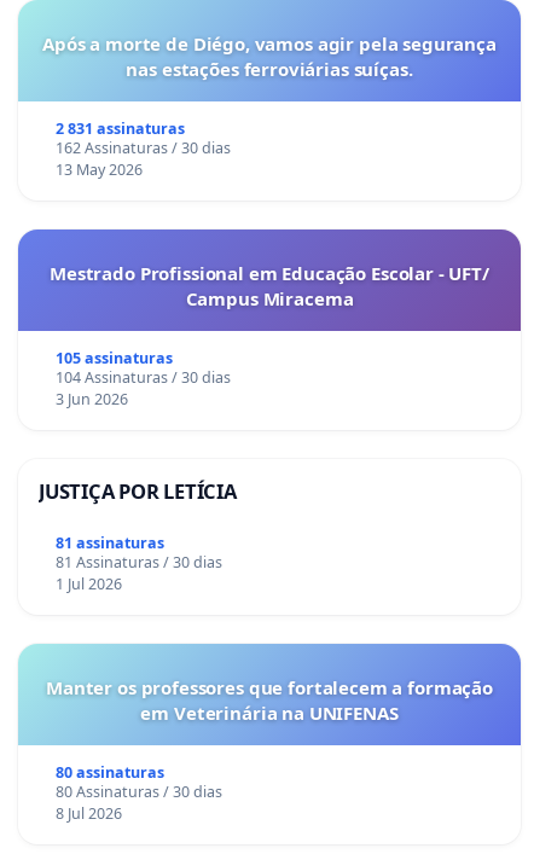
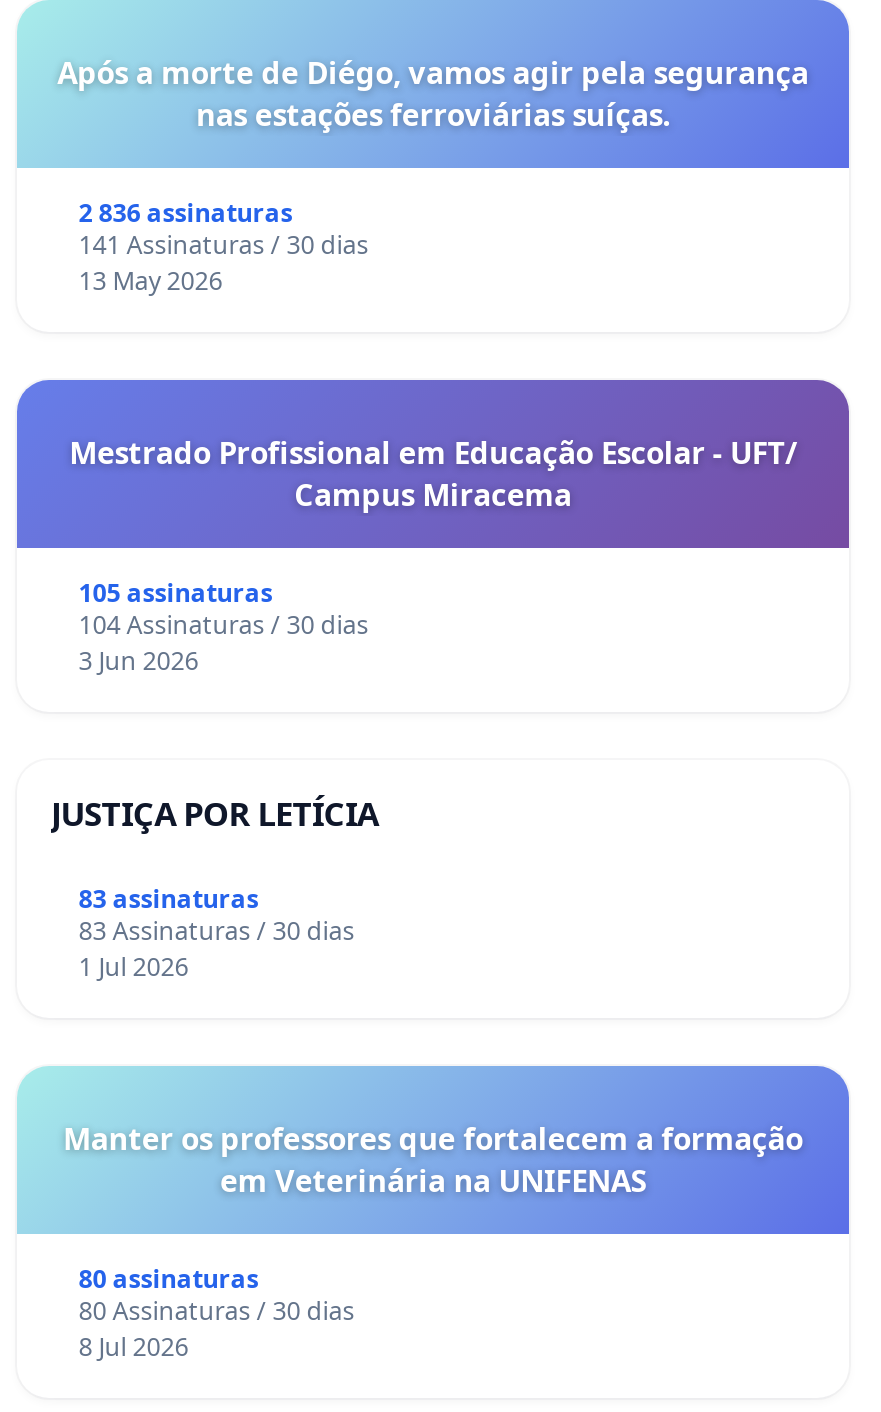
- 2 831 assinaturas
+ 2 836 assinaturas

- 162 Assinaturas / 30 dias
+ 141 Assinaturas / 30 dias

- 81 assinaturas
+ 83 assinaturas

- 81 Assinaturas / 30 dias
+ 83 Assinaturas / 30 dias
